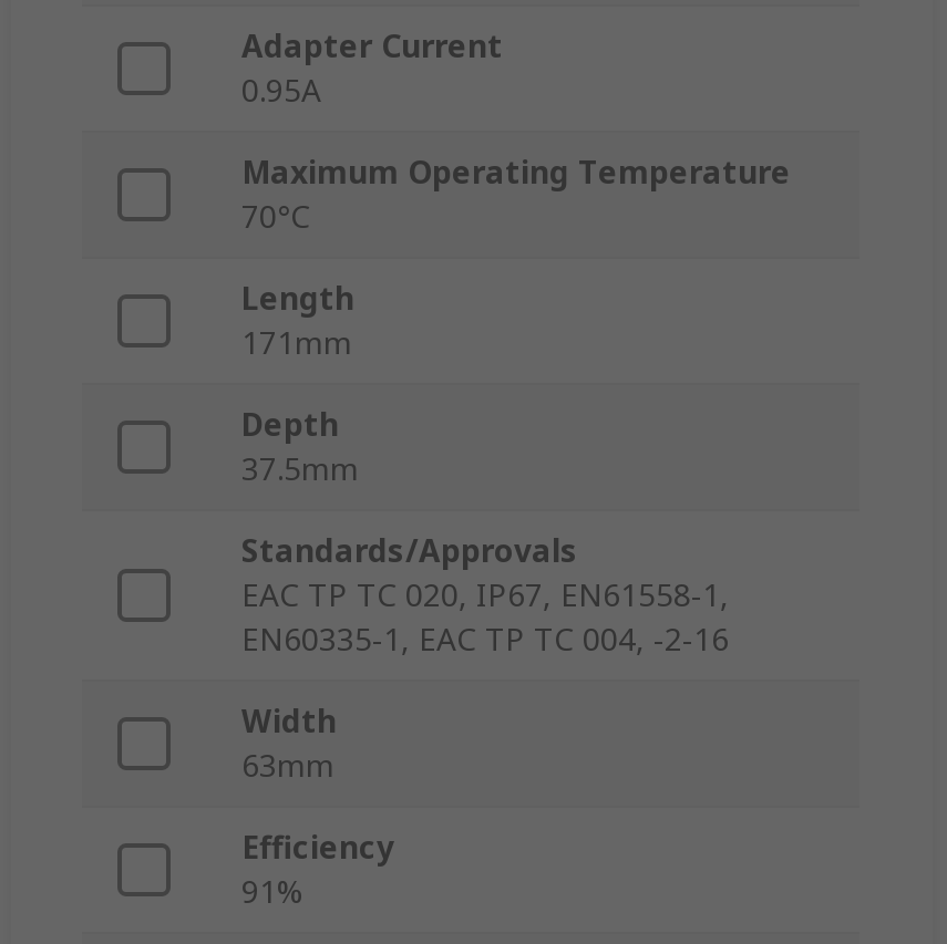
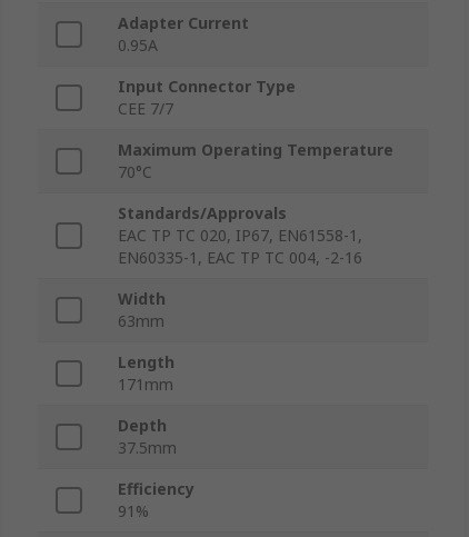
+ Input Connector Type
+ CEE 7/7

moved down: Length | 171mm | Depth | 37.5mm

moved up: Standards/Approvals | EAC TP TC 020, IP67, EN61558-1, | EN60335-1, EAC TP TC 004, -2-16 | Width | 63mm
